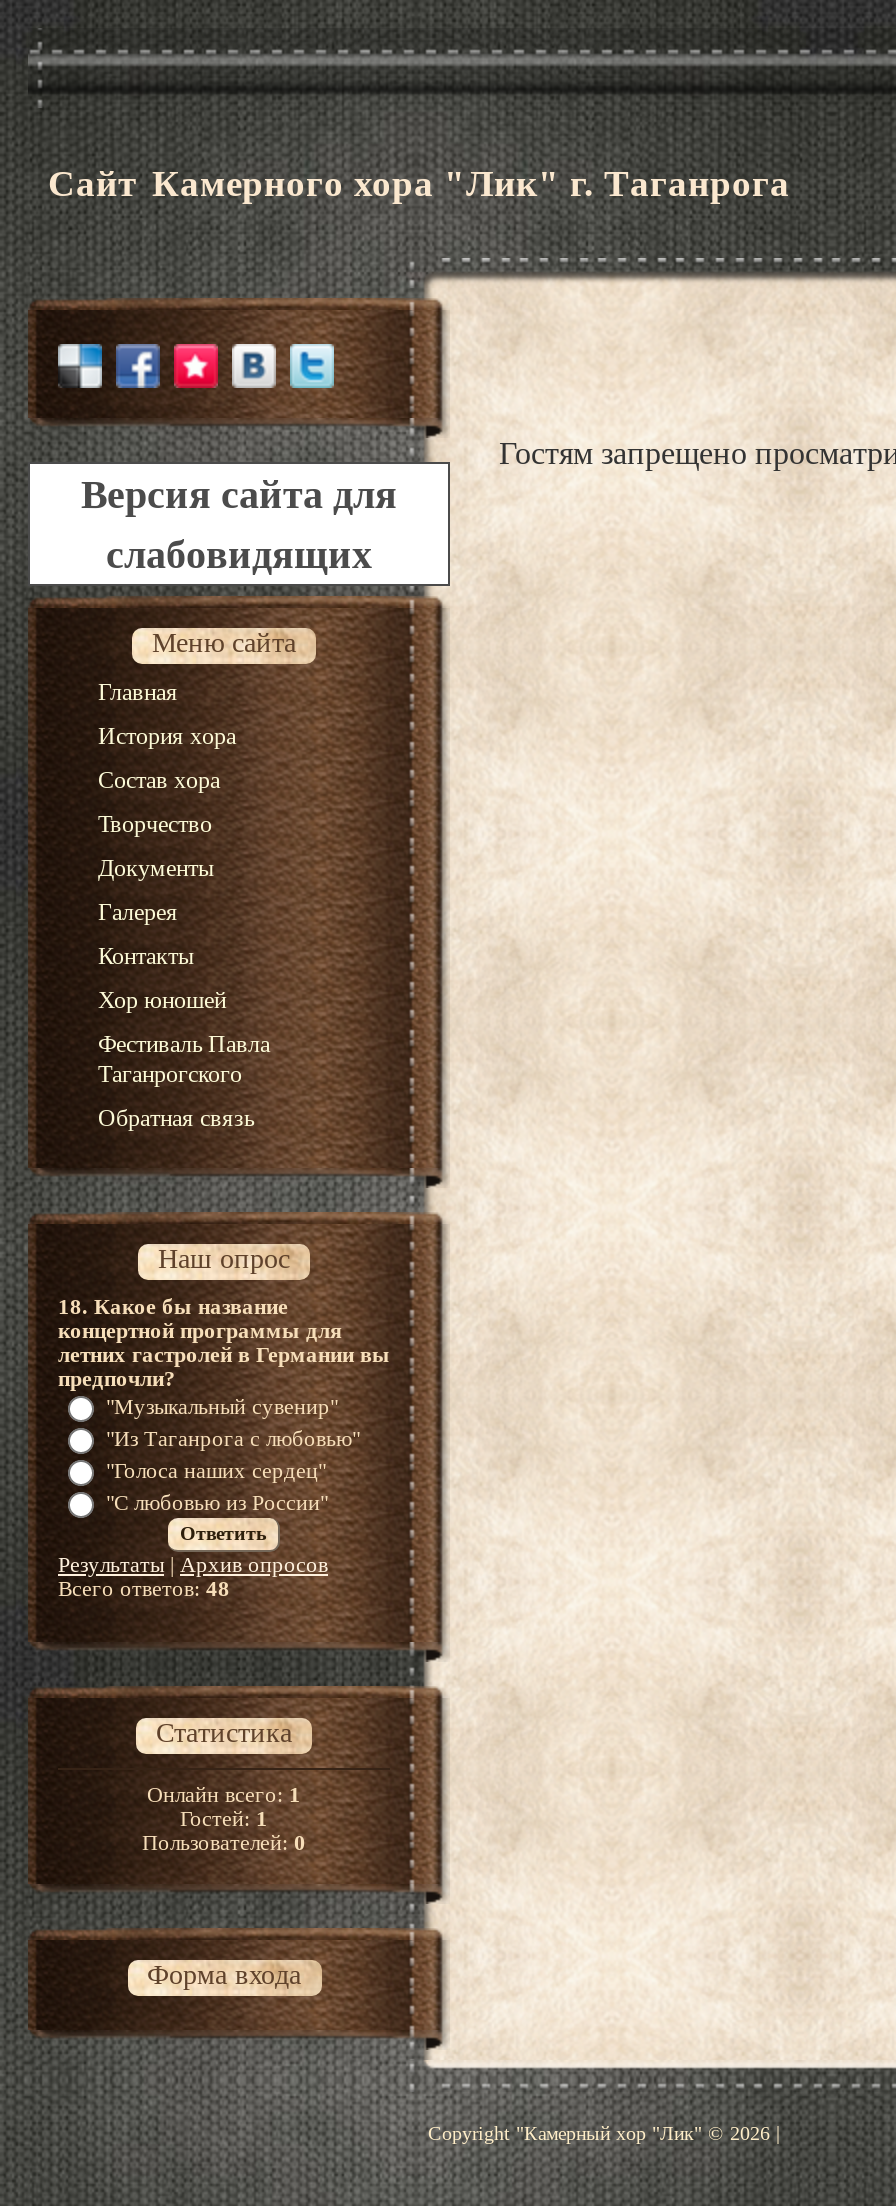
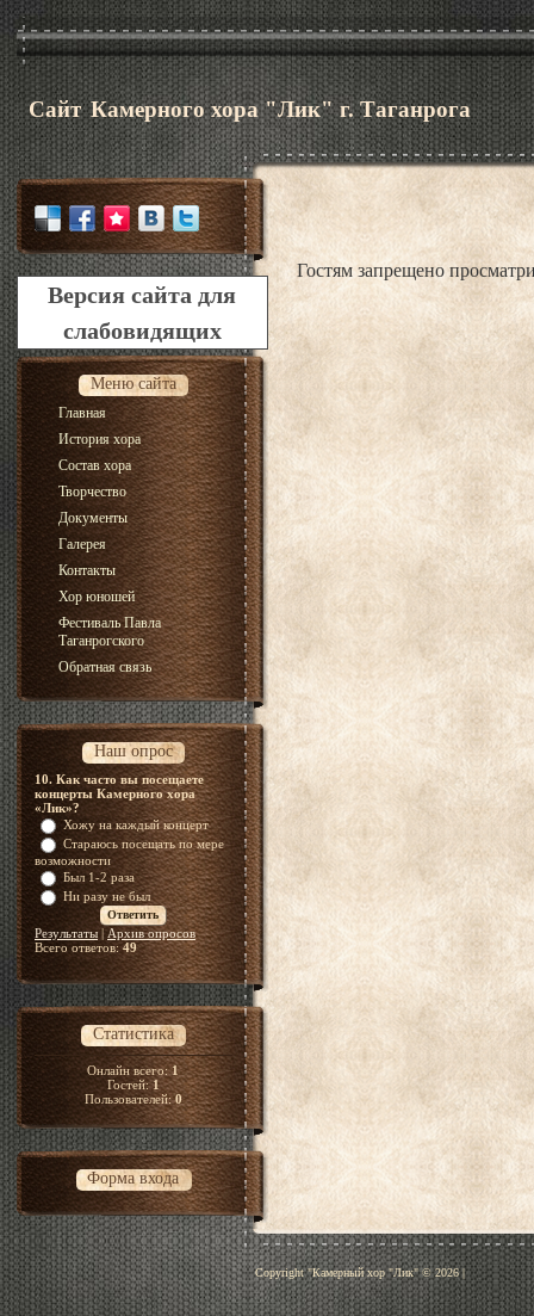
- 18. Какое бы название
- концертной программы для
- летних гастролей в Германии вы
- предпочли?
- "Музыкальный сувенир"
- "Из Таганрога с любовью"
- "Голоса наших сердец"
- "С любовью из России"
+ 10. Как часто вы посещаете
+ концерты Камерного хора
+ «Лик»?
+ Хожу на каждый концерт
+ Стараюсь посещать по мере
+ возможности
+ Был 1-2 раза
+ Ни разу не был

- Всего ответов:48
+ Всего ответов:49
